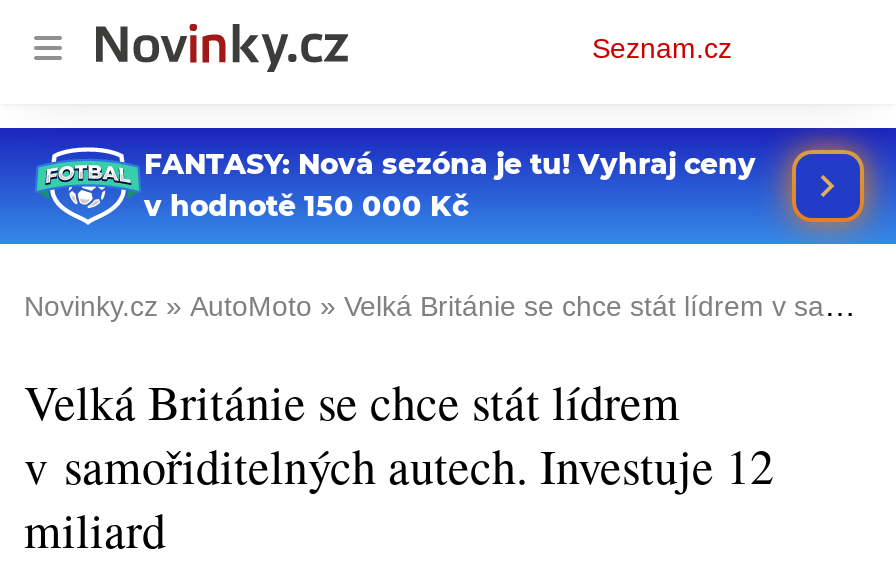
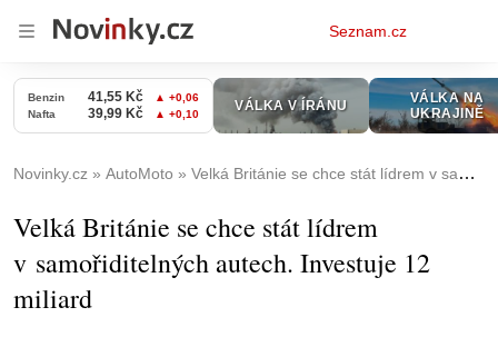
- [image]
+ [image]
